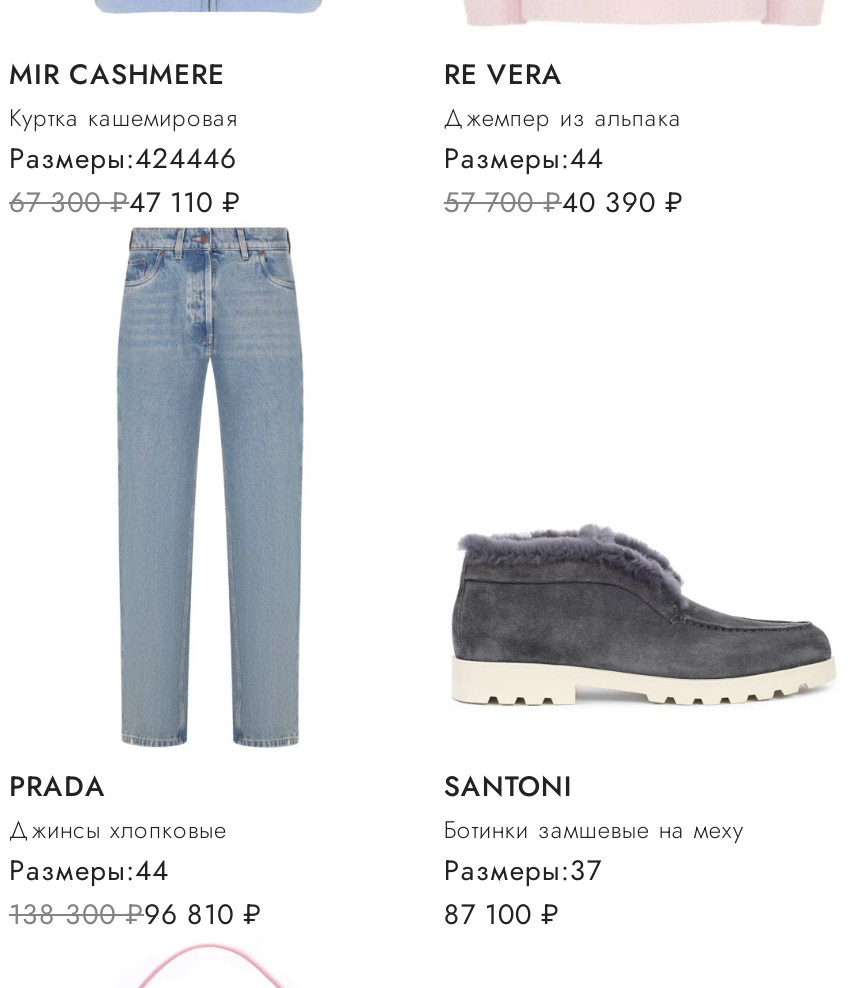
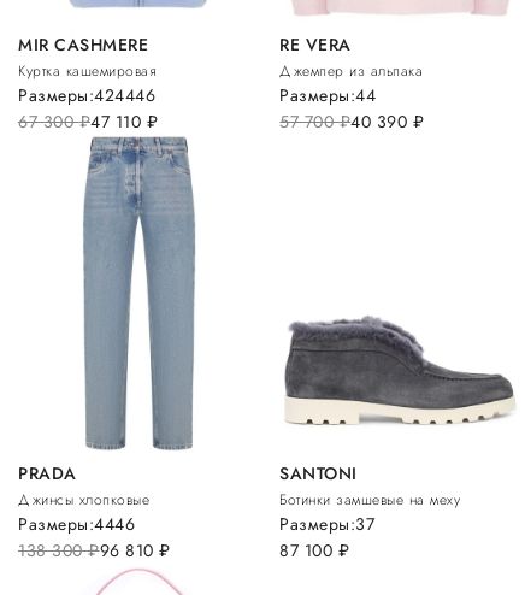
- Размеры:44
+ Размеры:4446
